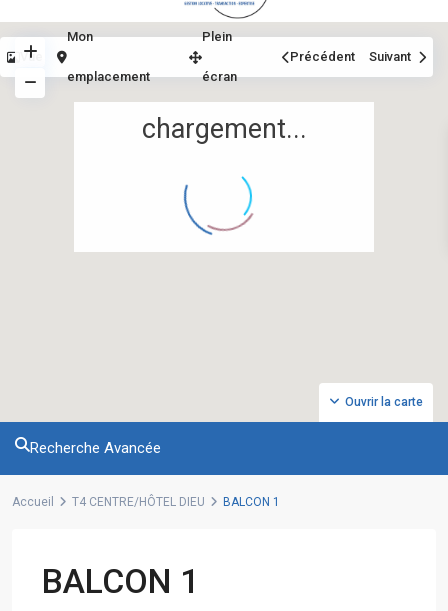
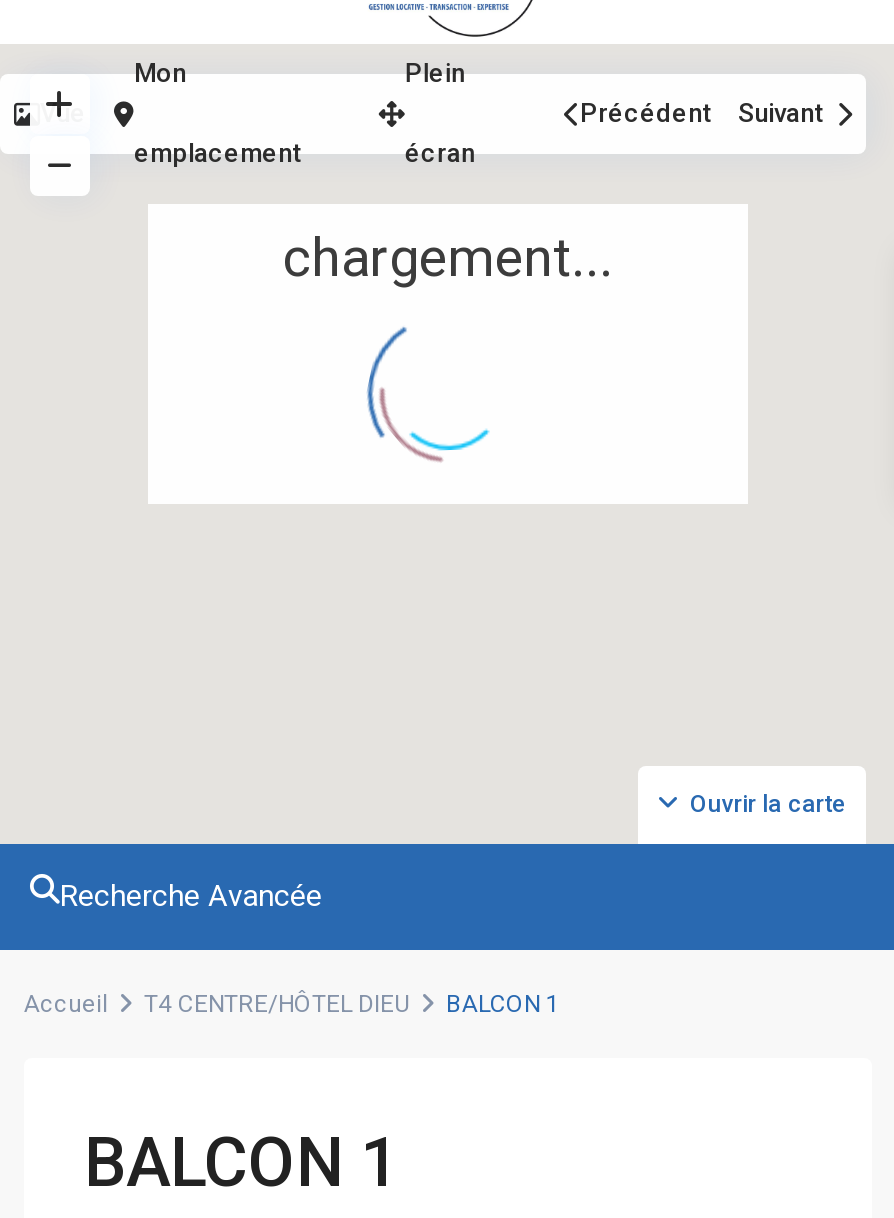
- [image]
+ [image]
